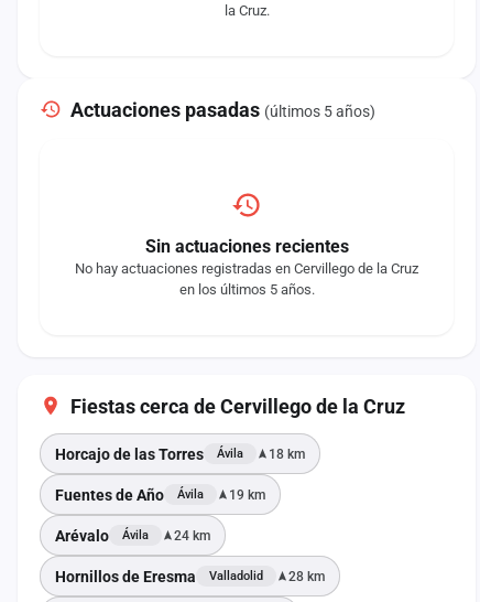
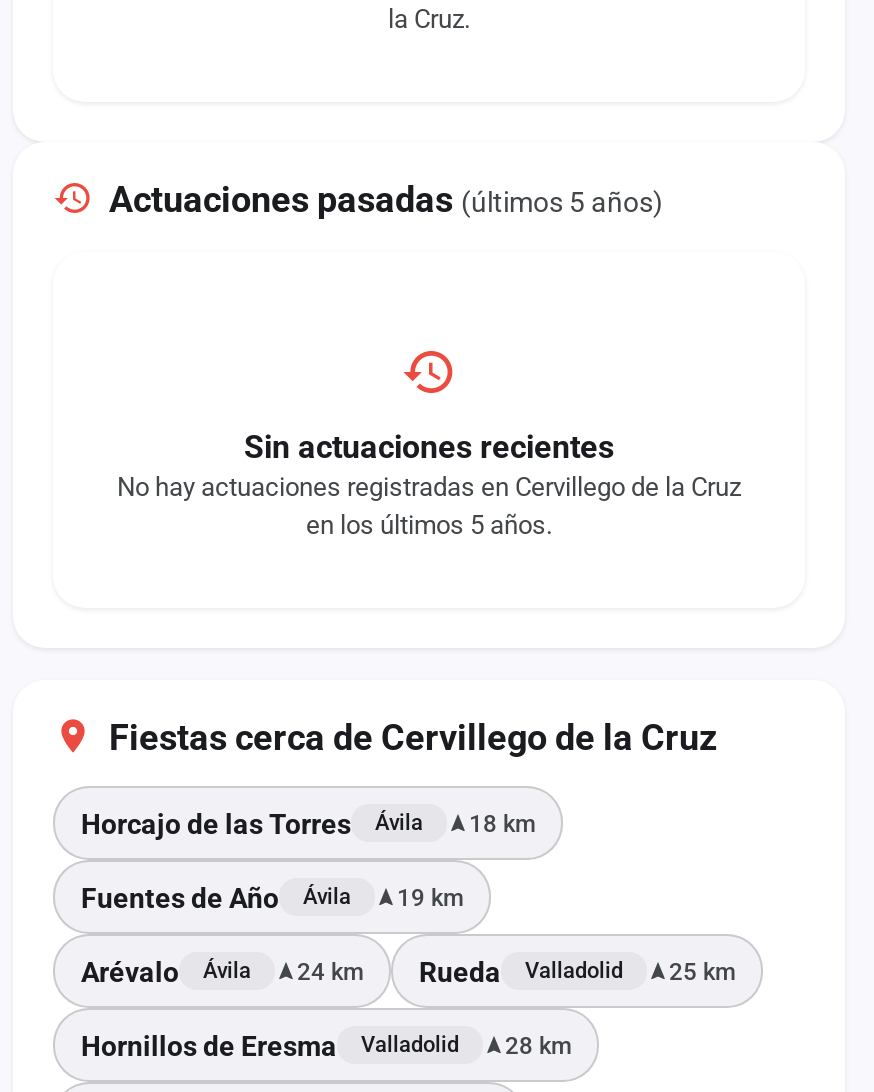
+ Rueda
+ Valladolid
+ 25 km
